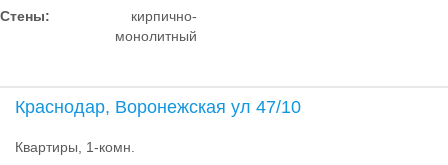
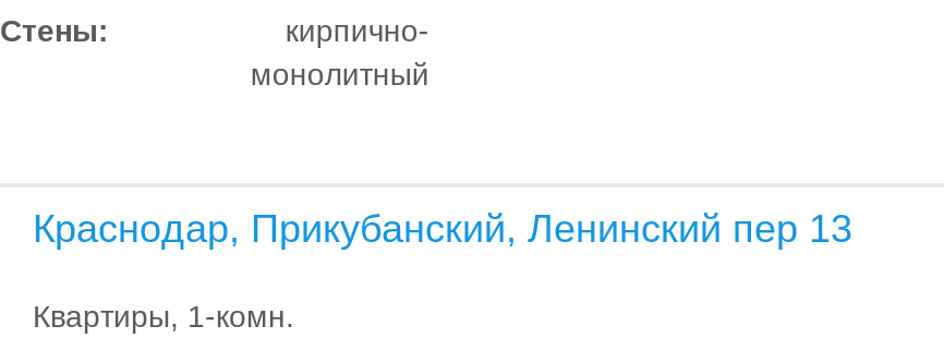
- Краснодар, Воронежская ул 47/10
+ Краснодар, Прикубанский, Ленинский пер 13
